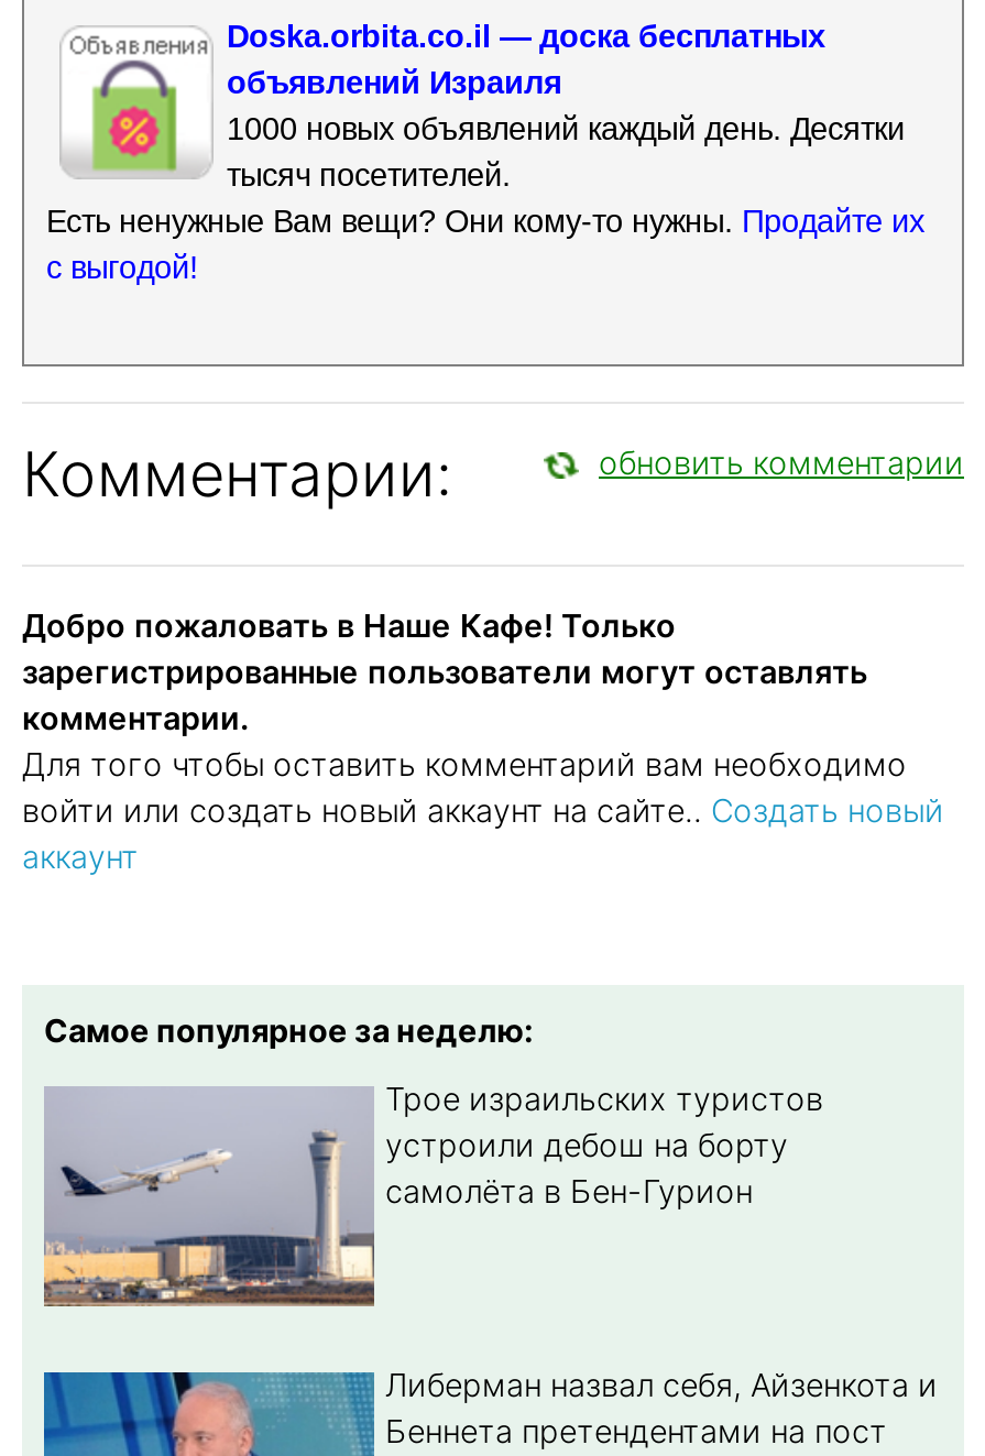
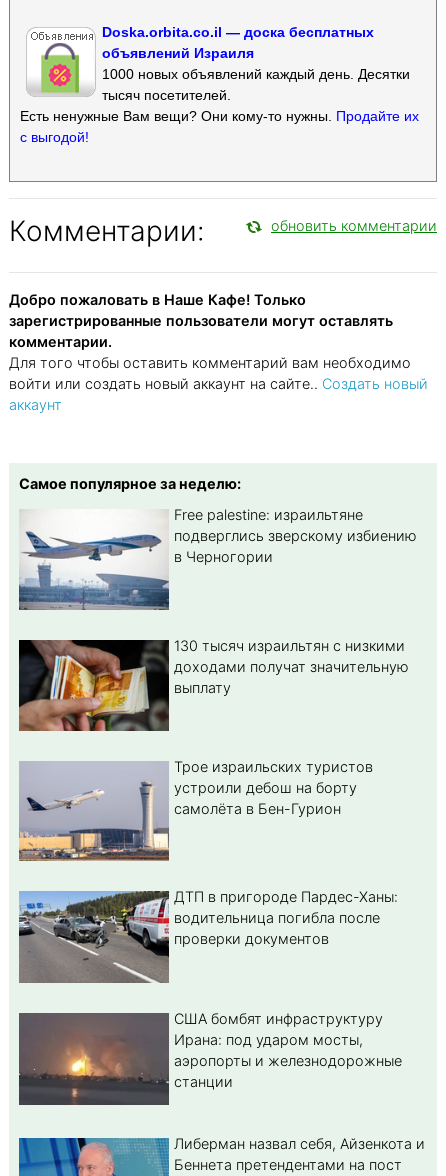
+ [image]
+ Free palestine: израильтяне
+ подверглись зверскому избиению
+ в Черногории

+ [image]
+ 130 тысяч израильтян с низкими
+ доходами получат значительную
+ выплату

+ [image]
+ ДТП в пригороде Пардес-Ханы:
+ водительница погибла после
+ проверки документов

+ [image]
+ США бомбят инфраструктуру
+ Ирана: под ударом мосты,
+ аэропорты и железнодорожные
+ станции
